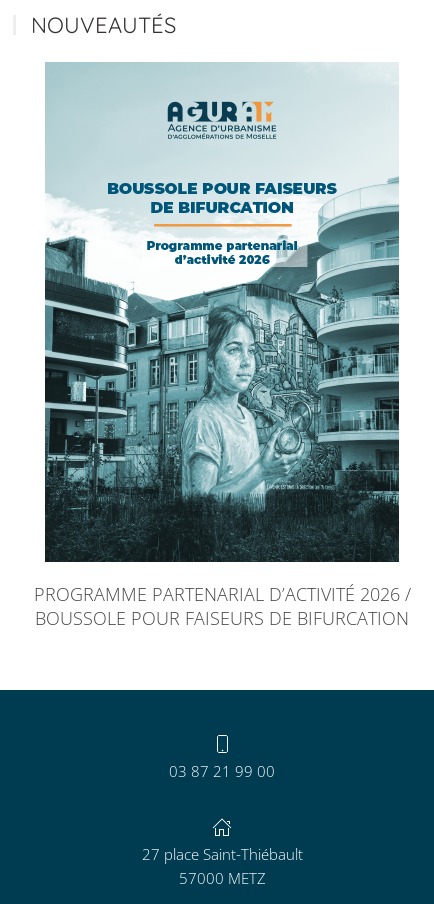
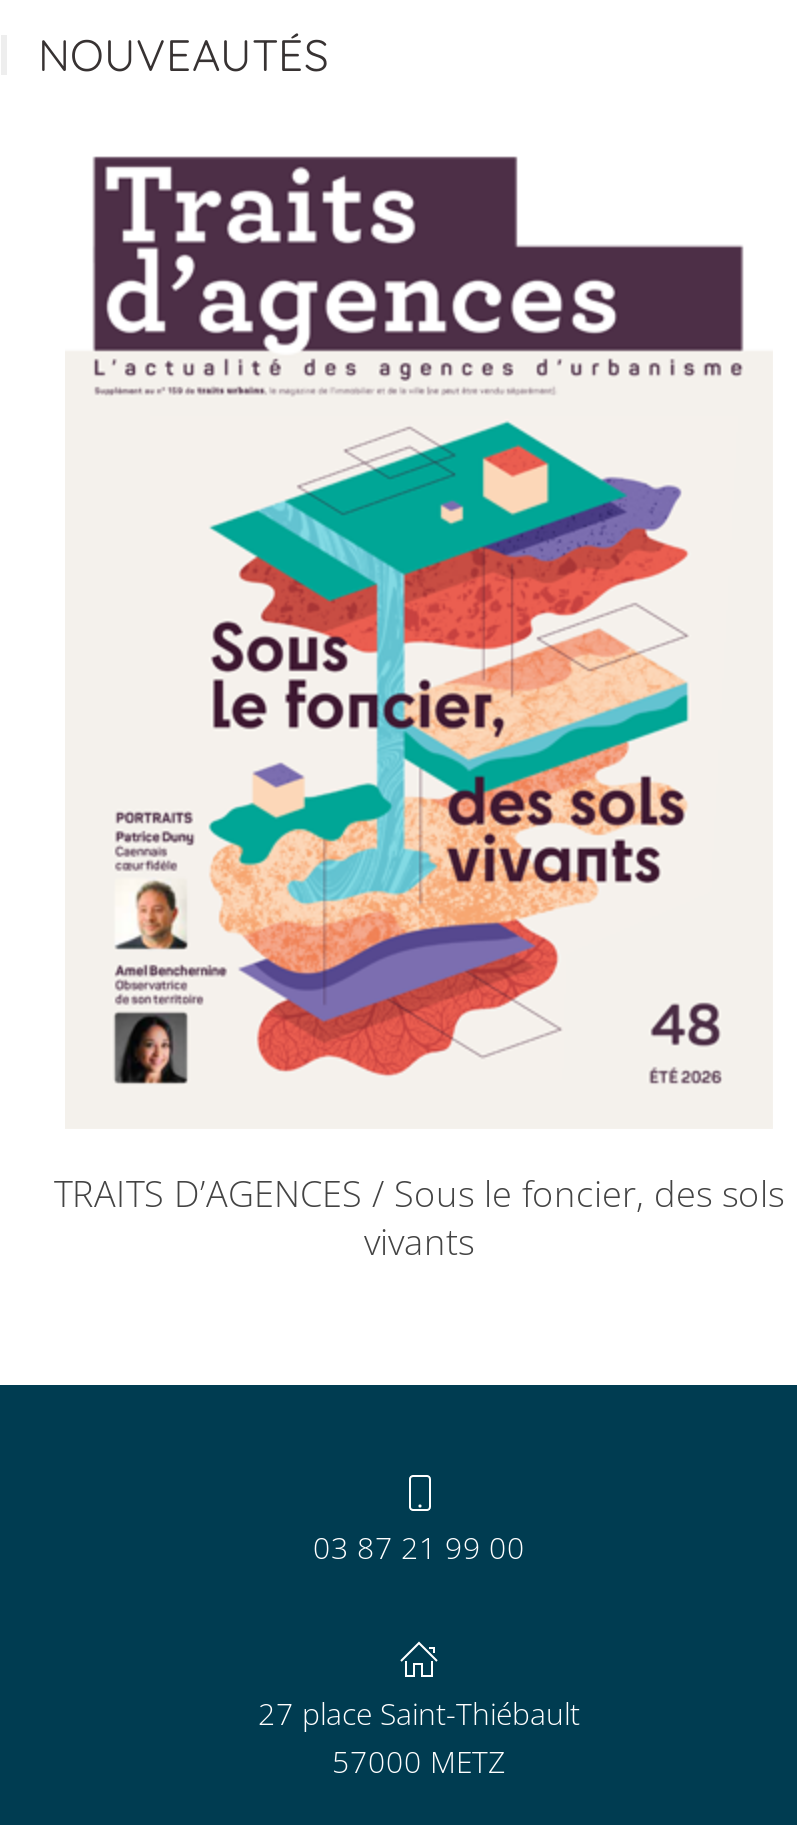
- [image]
- PROGRAMME PARTENARIAL D’ACTIVITÉ 2026 /
- BOUSSOLE POUR FAISEURS DE BIFURCATION
+ [image]
+ TRAITS D’AGENCES / Sous le foncier, des sols
+ vivants
